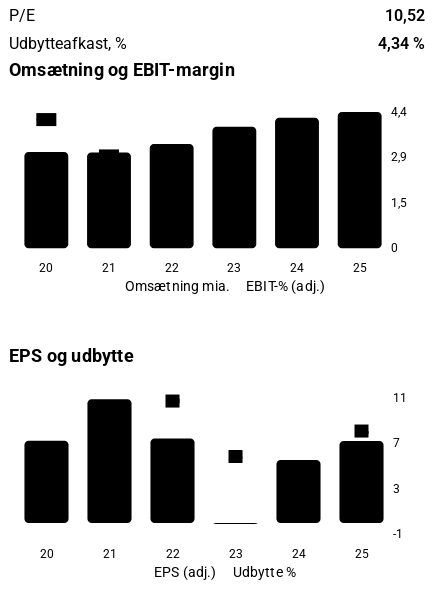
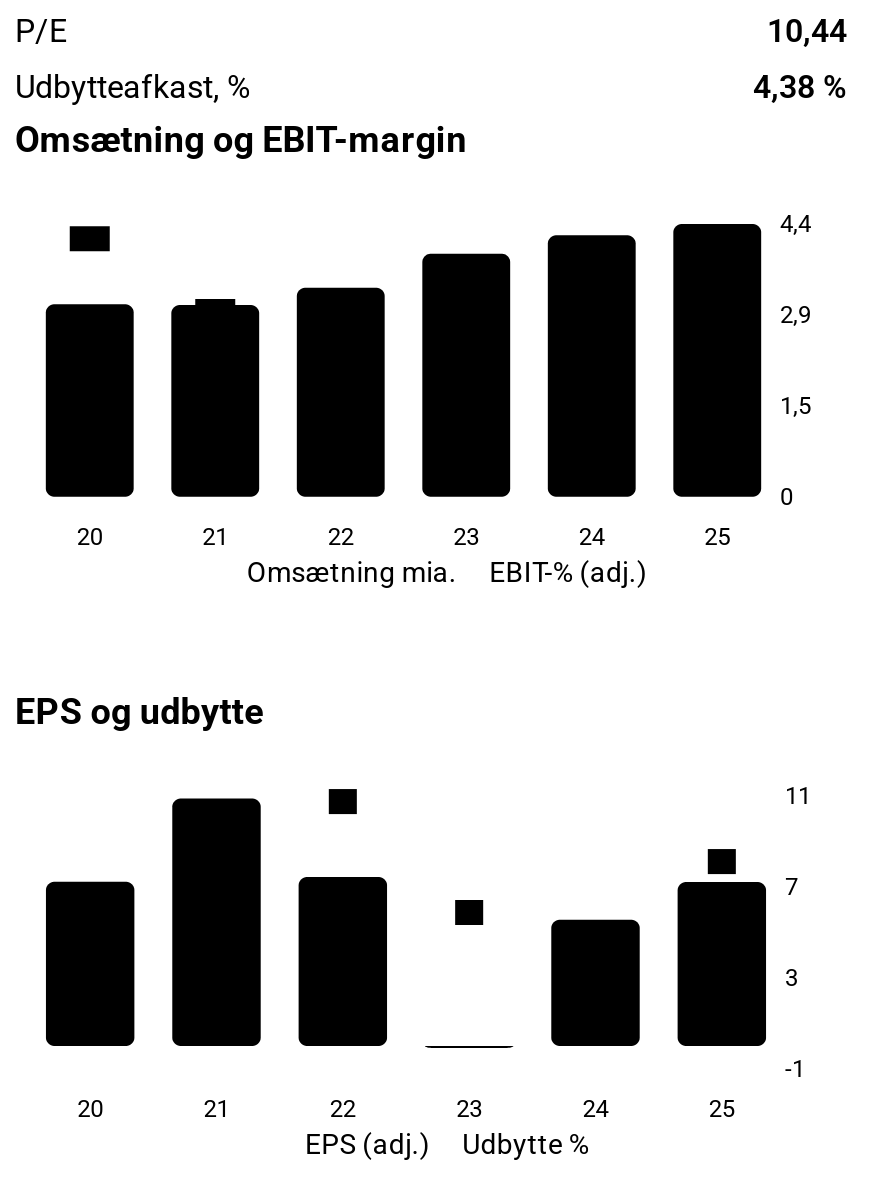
- 10,52
+ 10,44

- 4,34 %
+ 4,38 %
